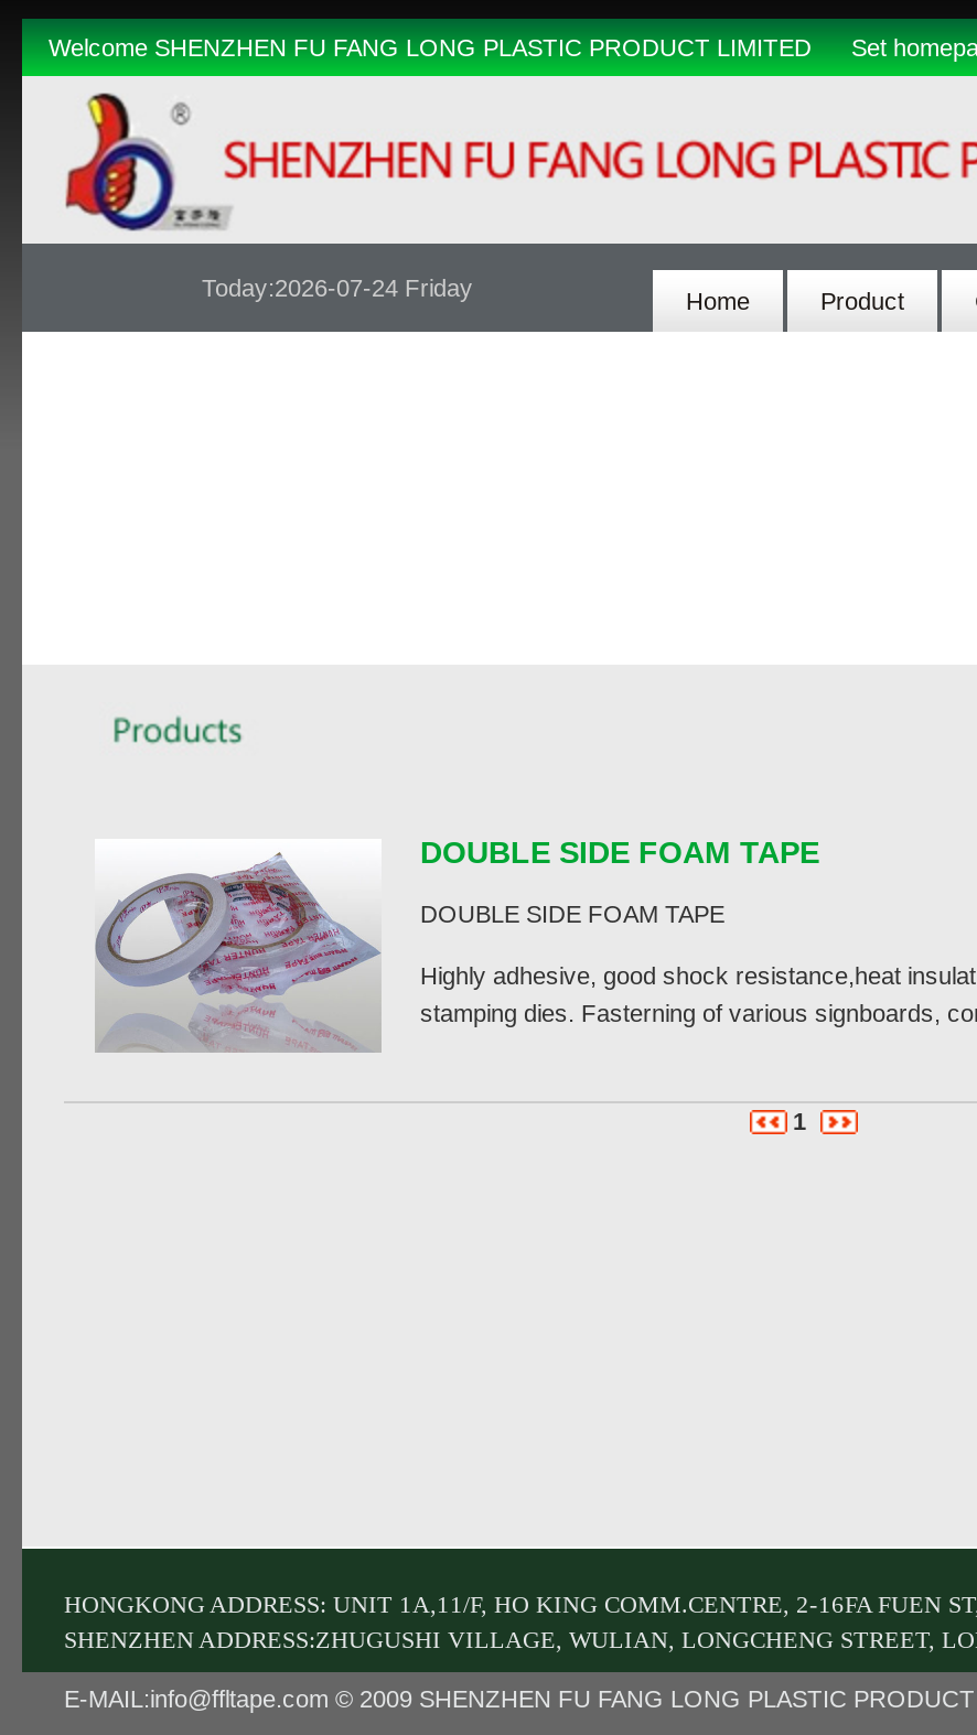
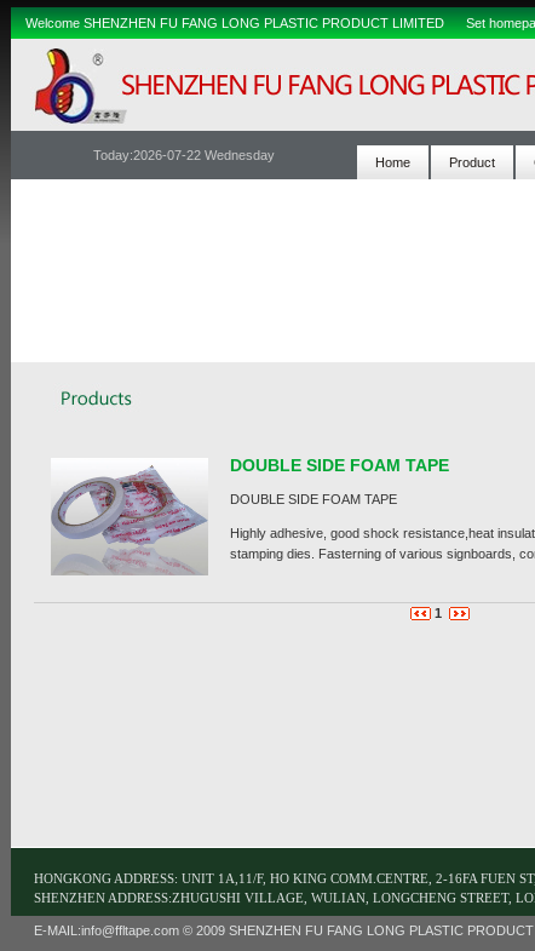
- Today:2026-07-24 Friday
+ Today:2026-07-22 Wednesday
